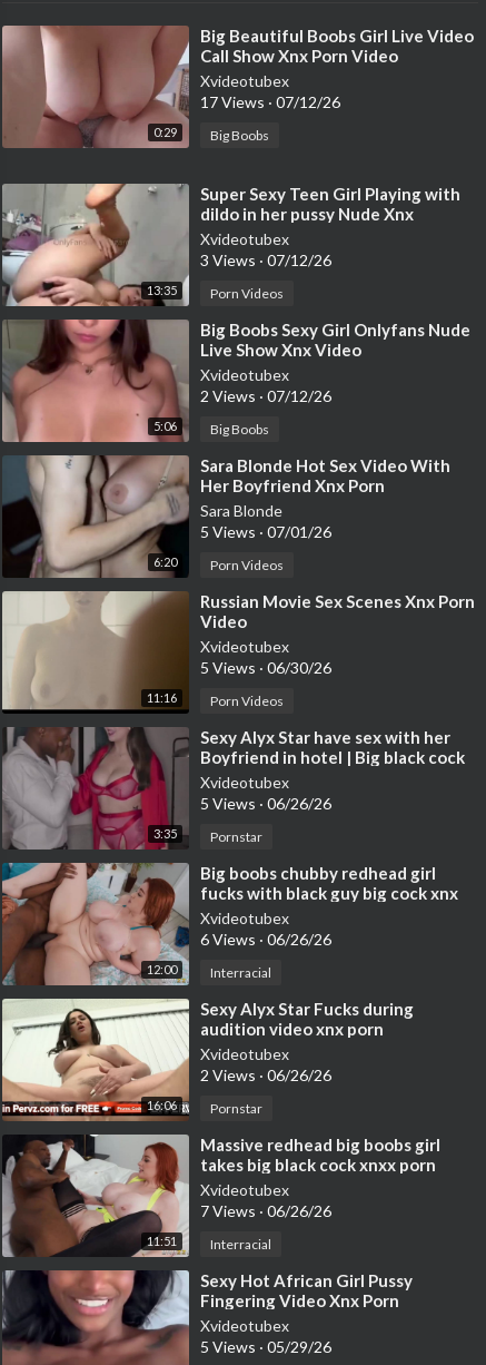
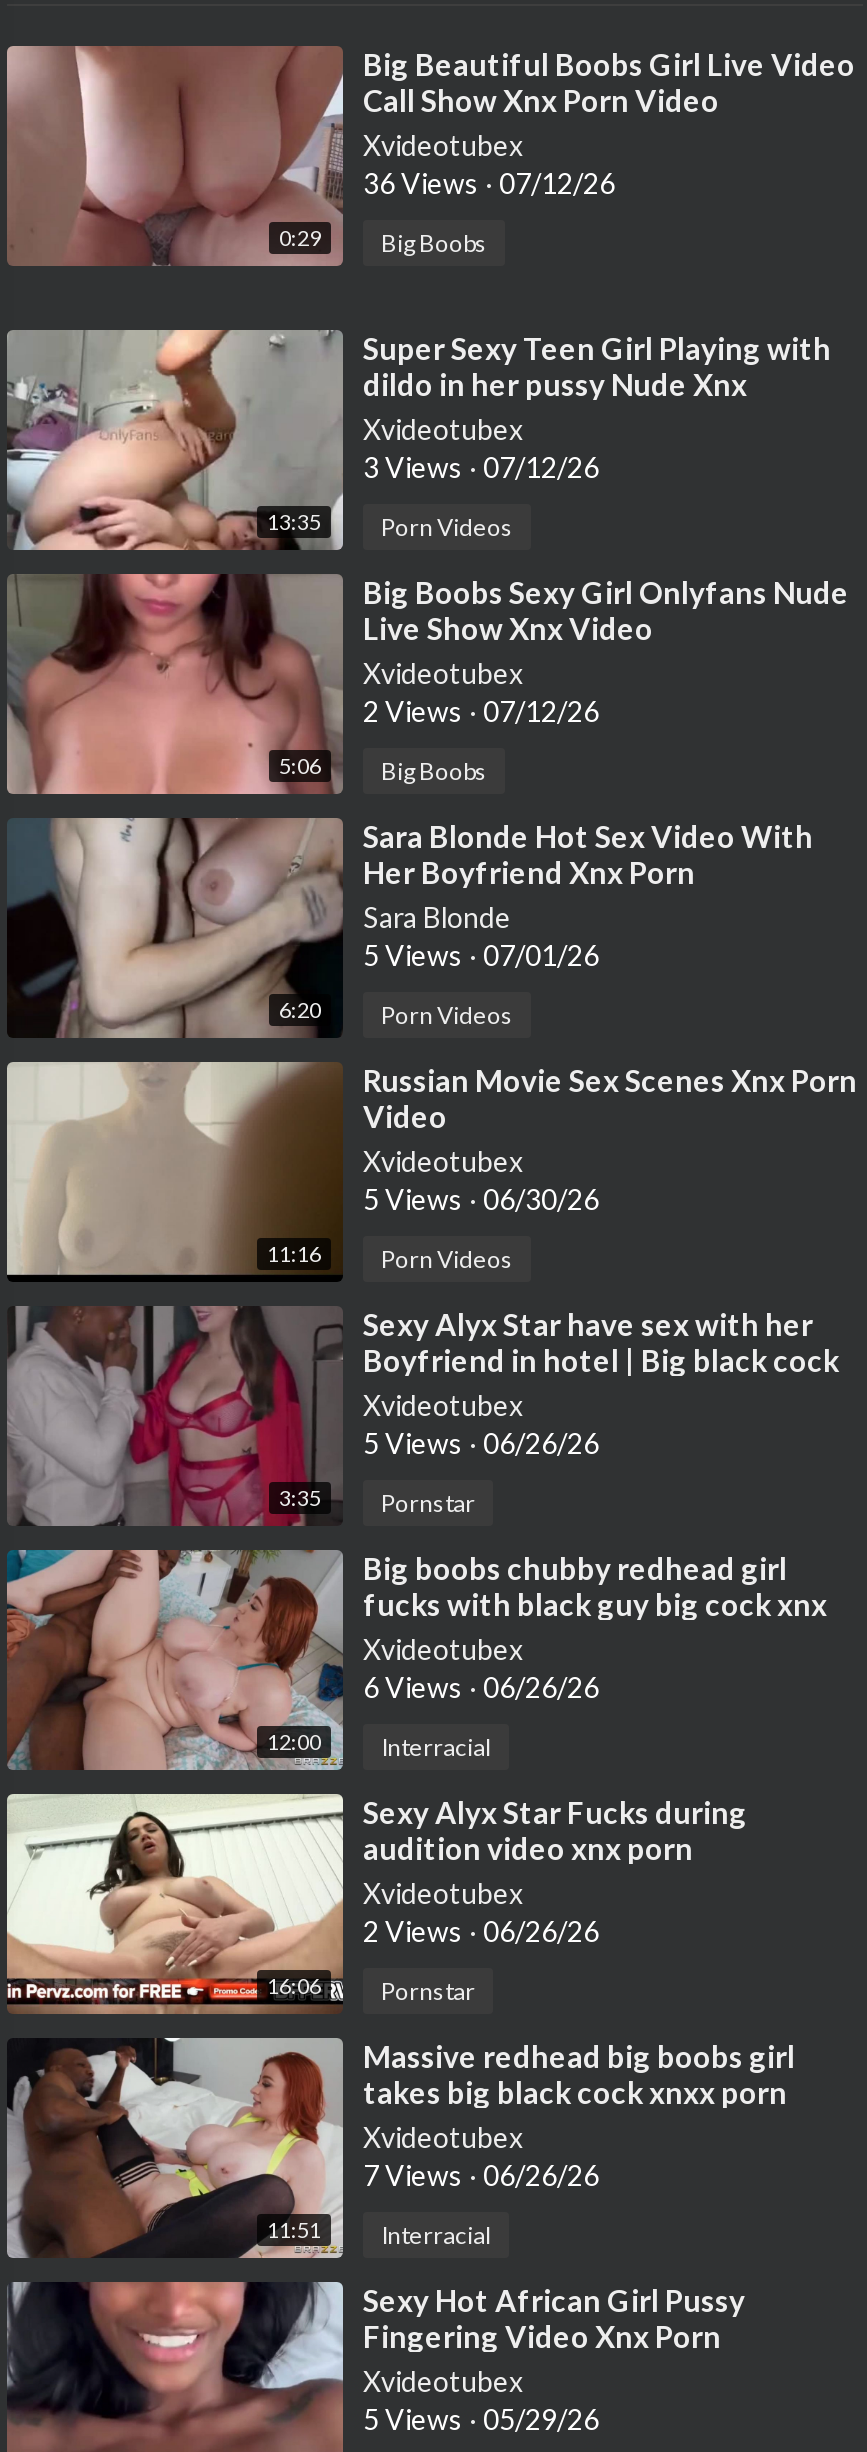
- 17 Views · 07/12/26
+ 36 Views · 07/12/26
